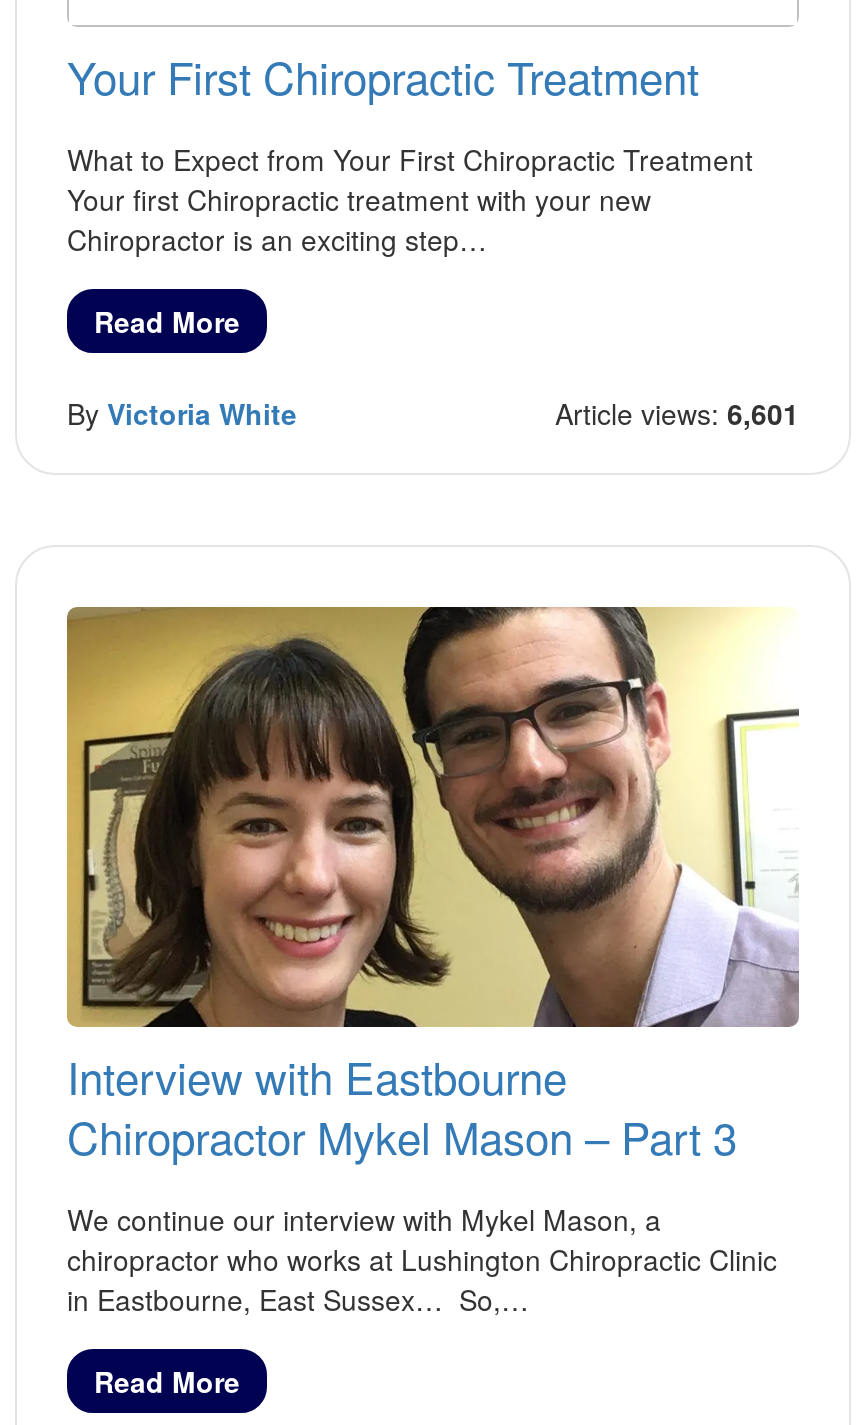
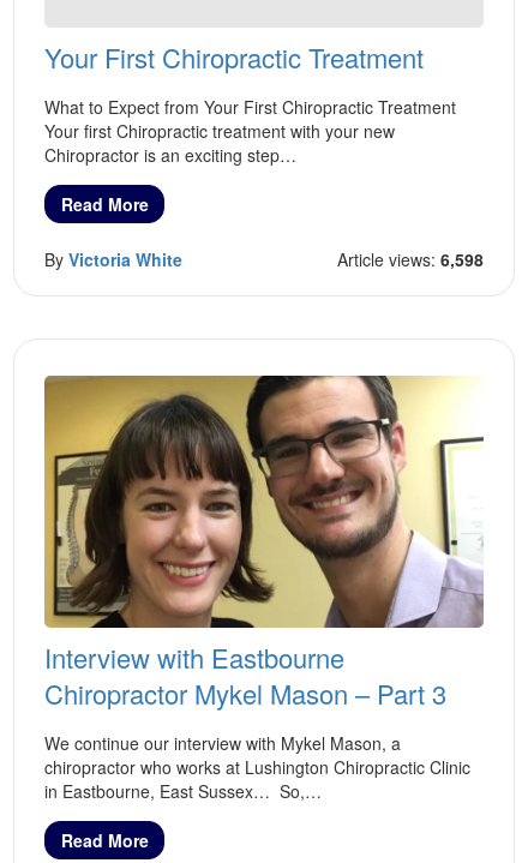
- Article views: 6,601
+ Article views: 6,598
